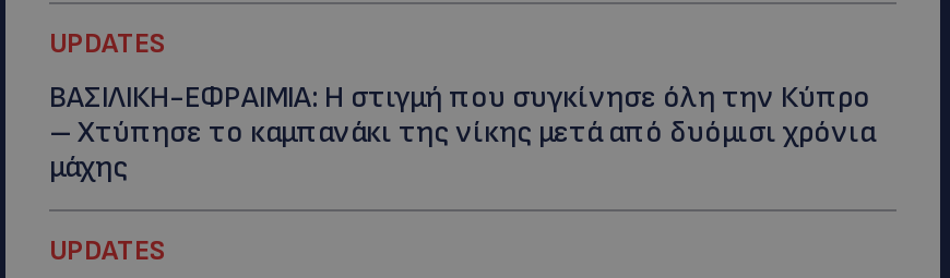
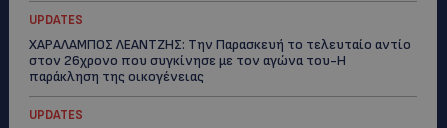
- ΒΑΣΙΛΙΚΗ-ΕΦΡΑΙΜΙΑ: Η στιγμή που συγκίνησε όλη την Κύπρο
- – Χτύπησε το καμπανάκι της νίκης μετά από δυόμισι χρόνια
- μάχης
+ ΧΑΡΑΛΑΜΠΟΣ ΛΕΑΝΤΖΗΣ: Την Παρασκευή το τελευταίο αντίο
+ στον 26χρονο που συγκίνησε με τον αγώνα του-Η
+ παράκληση της οικογένειας
